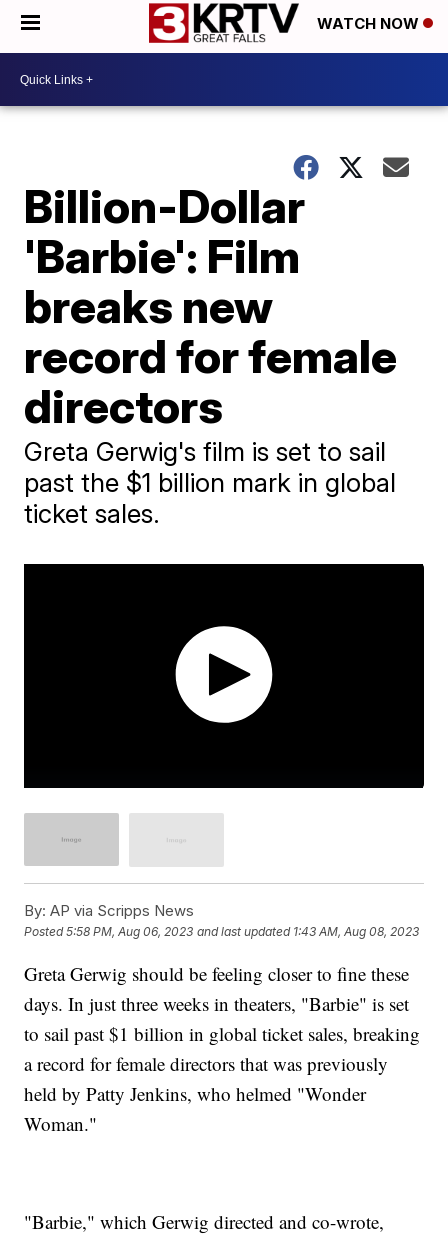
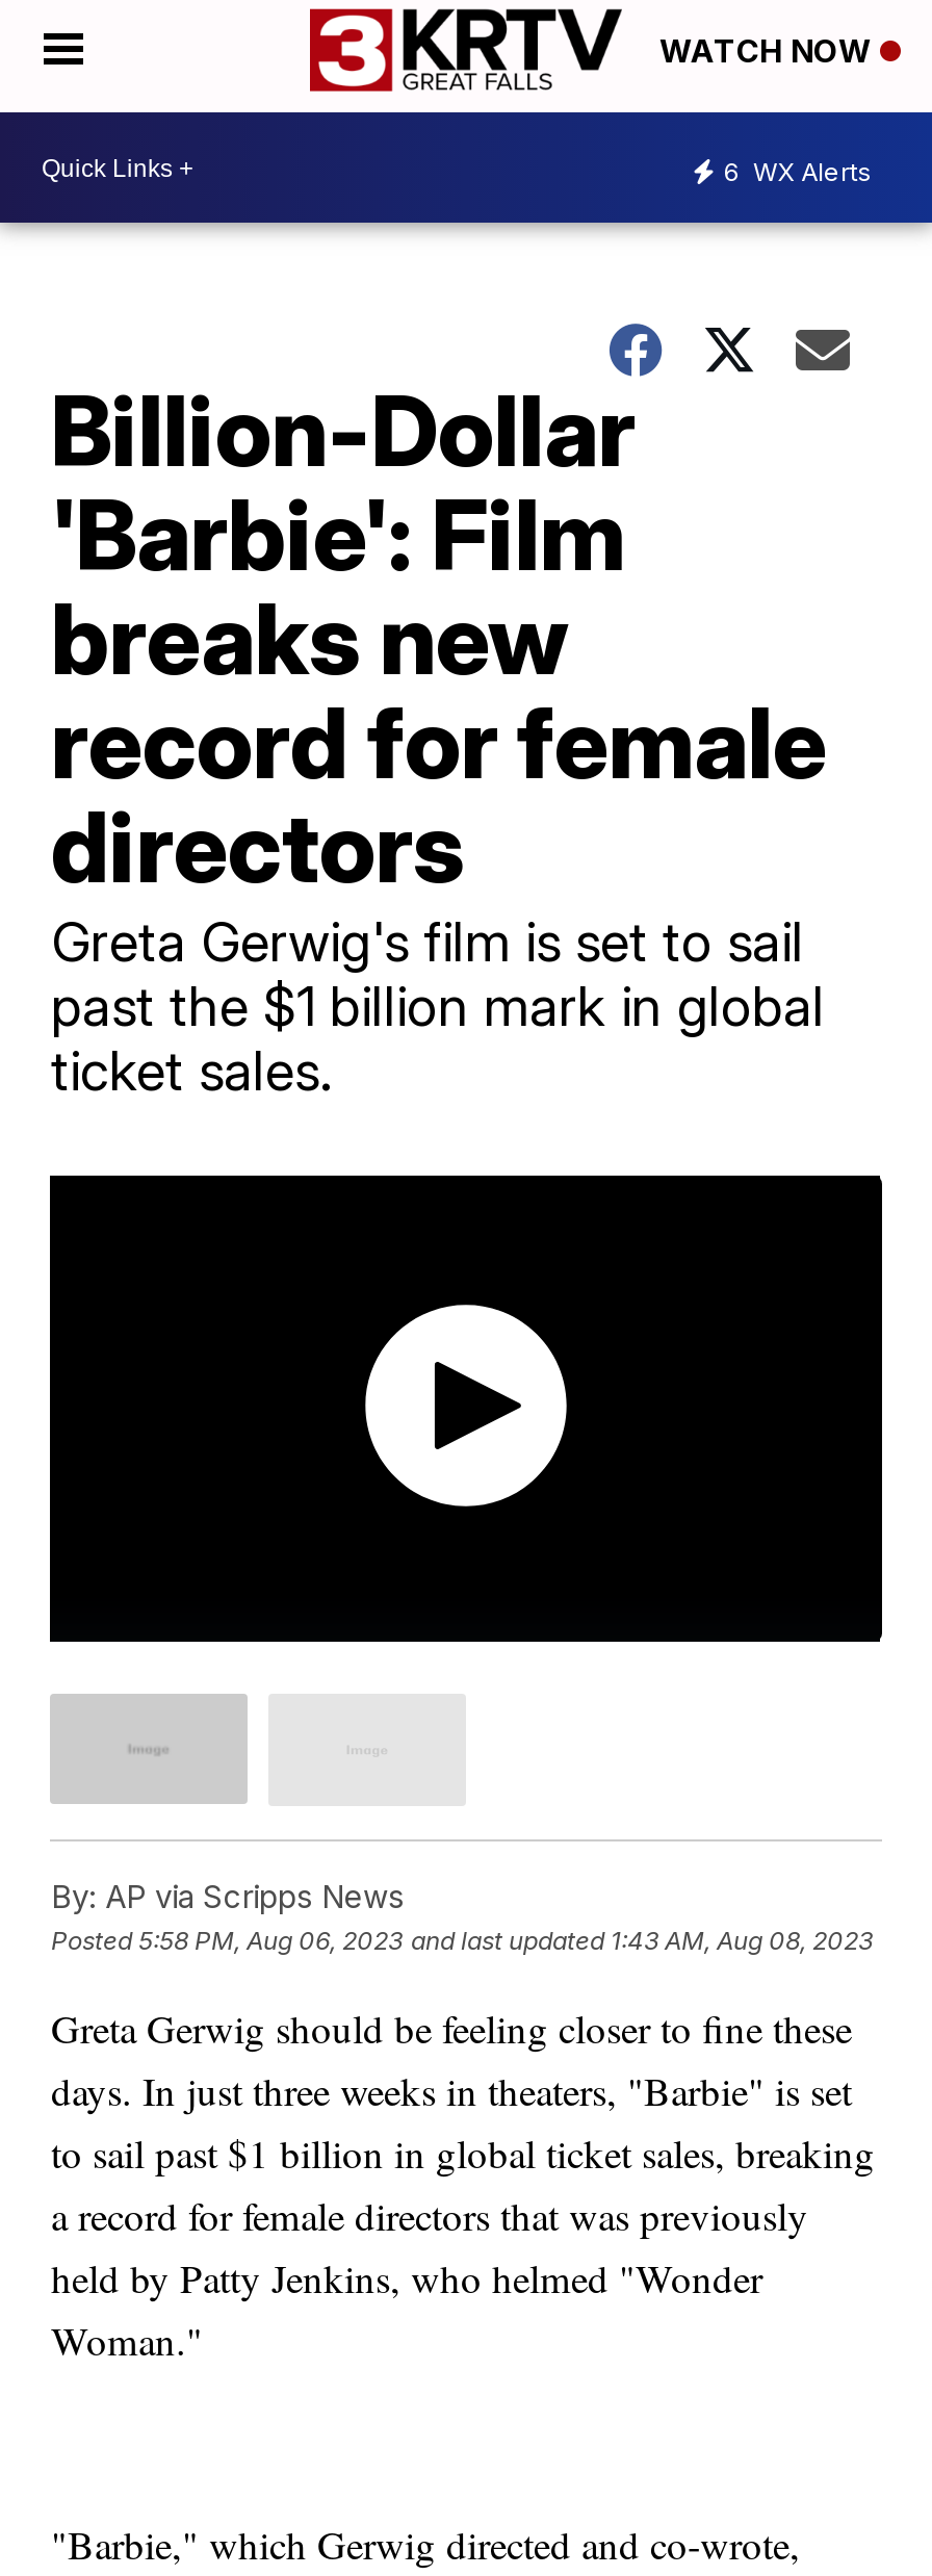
+ 6 WX Alerts
